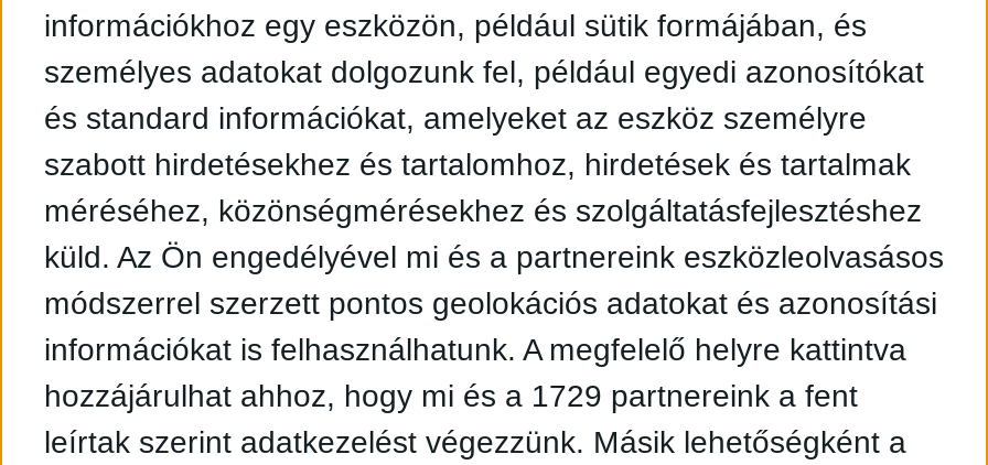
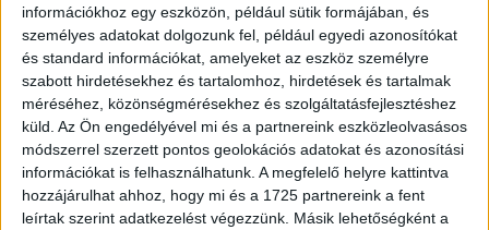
- hozzájárulhat ahhoz, hogy mi és a 1729 partnereink a fent
+ hozzájárulhat ahhoz, hogy mi és a 1725 partnereink a fent
